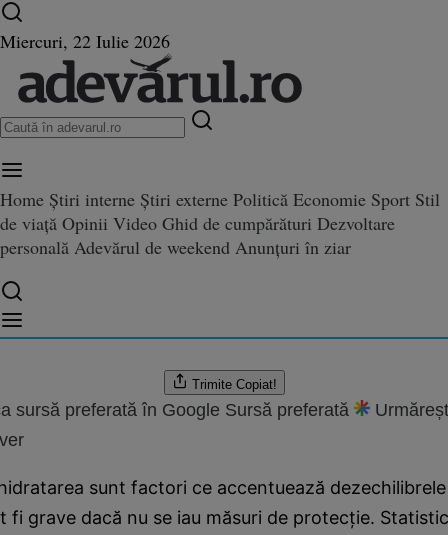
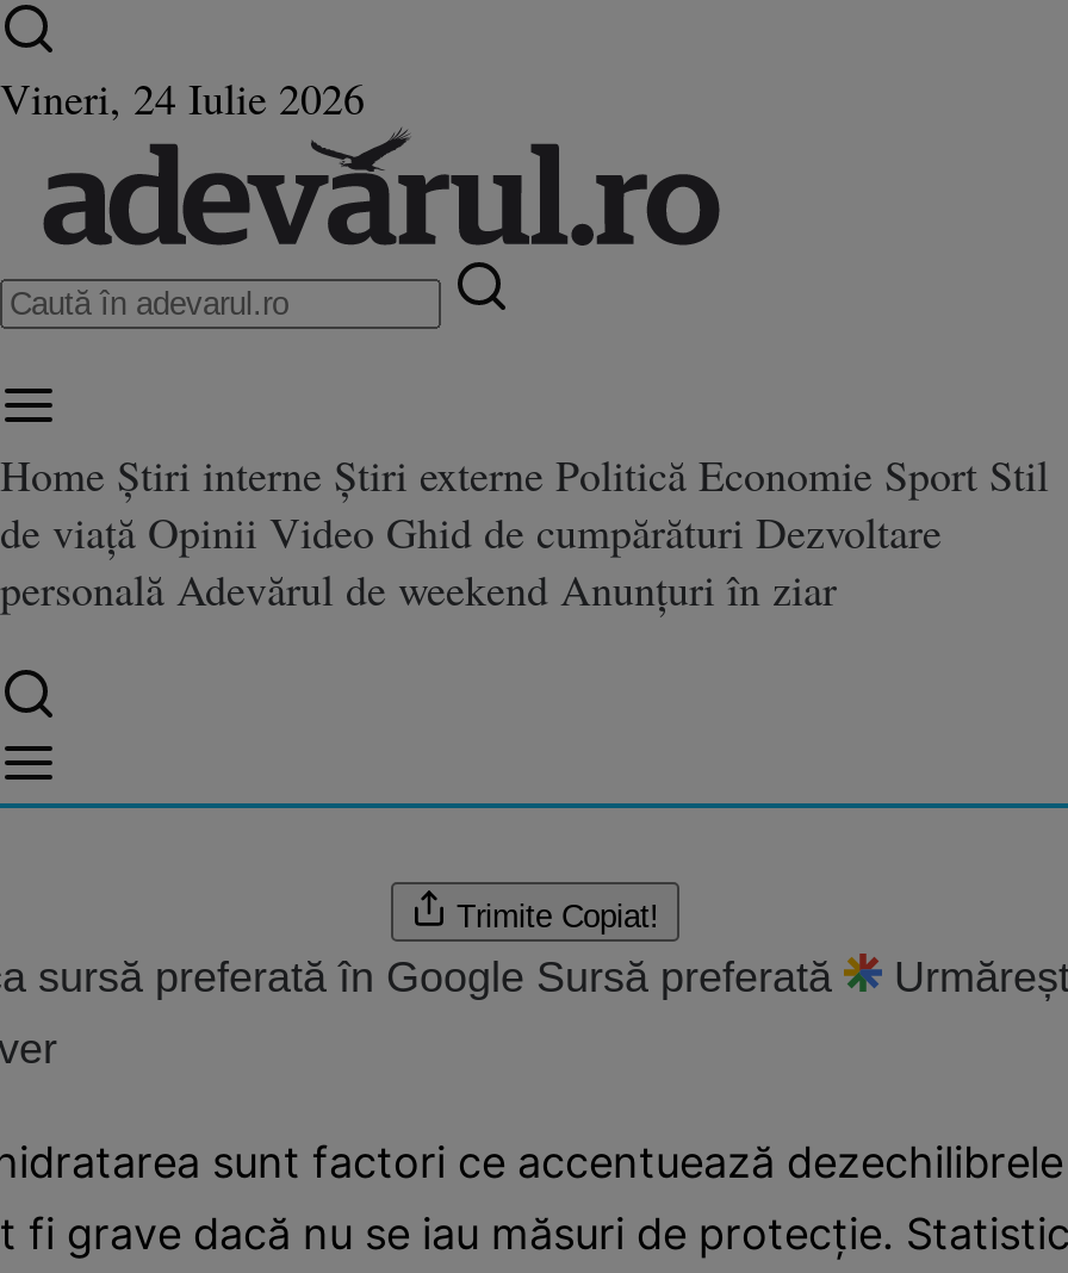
- Miercuri, 22 Iulie 2026
+ Vineri, 24 Iulie 2026
